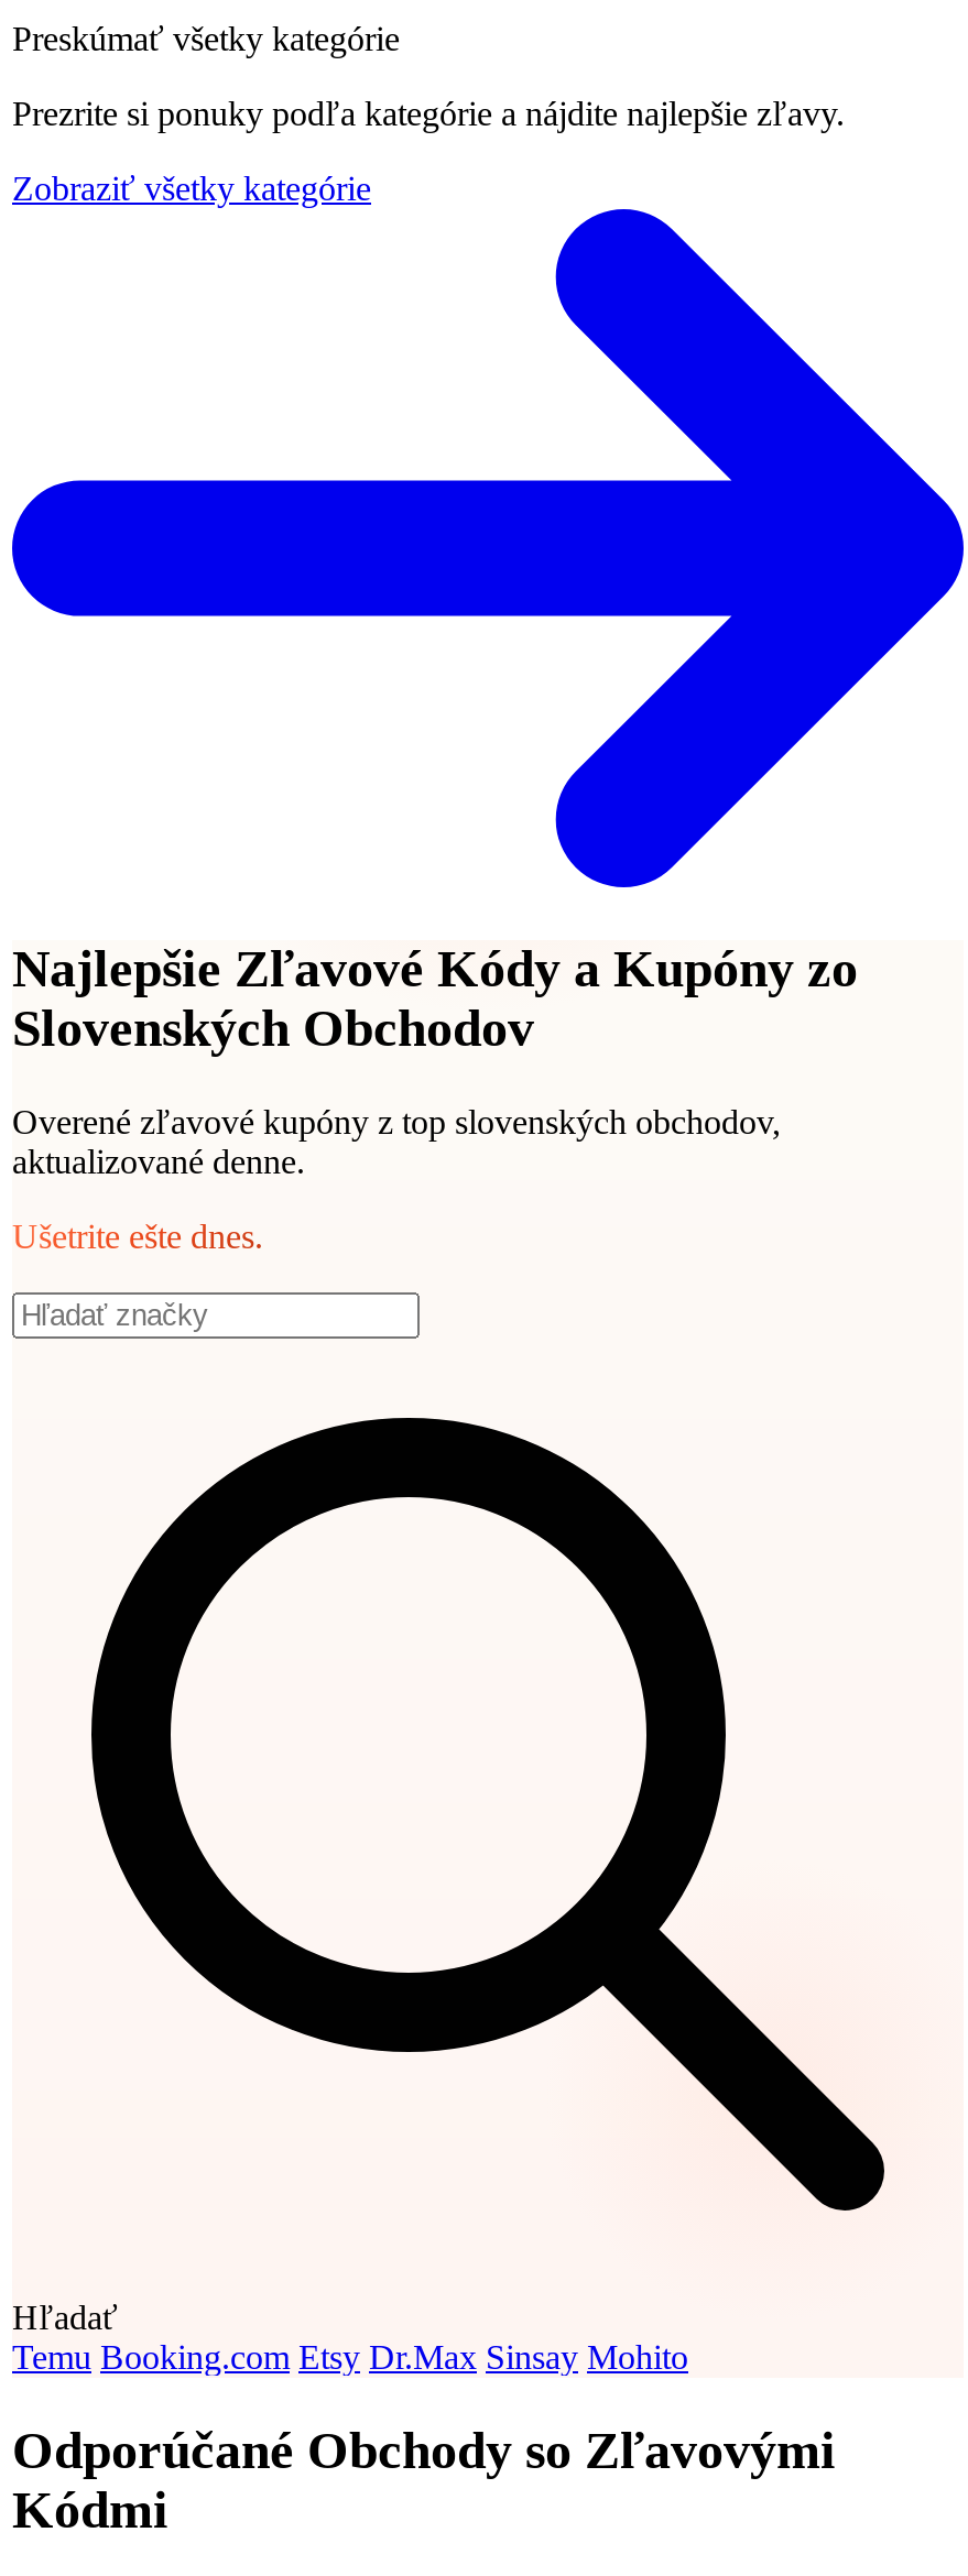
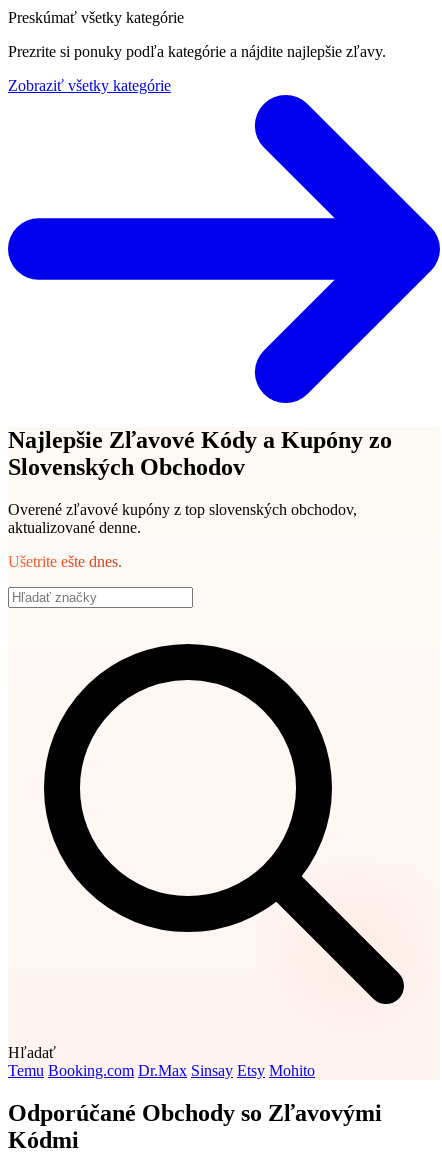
- Temu Booking.com Etsy Dr.Max Sinsay Mohito
+ Temu Booking.com Dr.Max Sinsay Etsy Mohito
